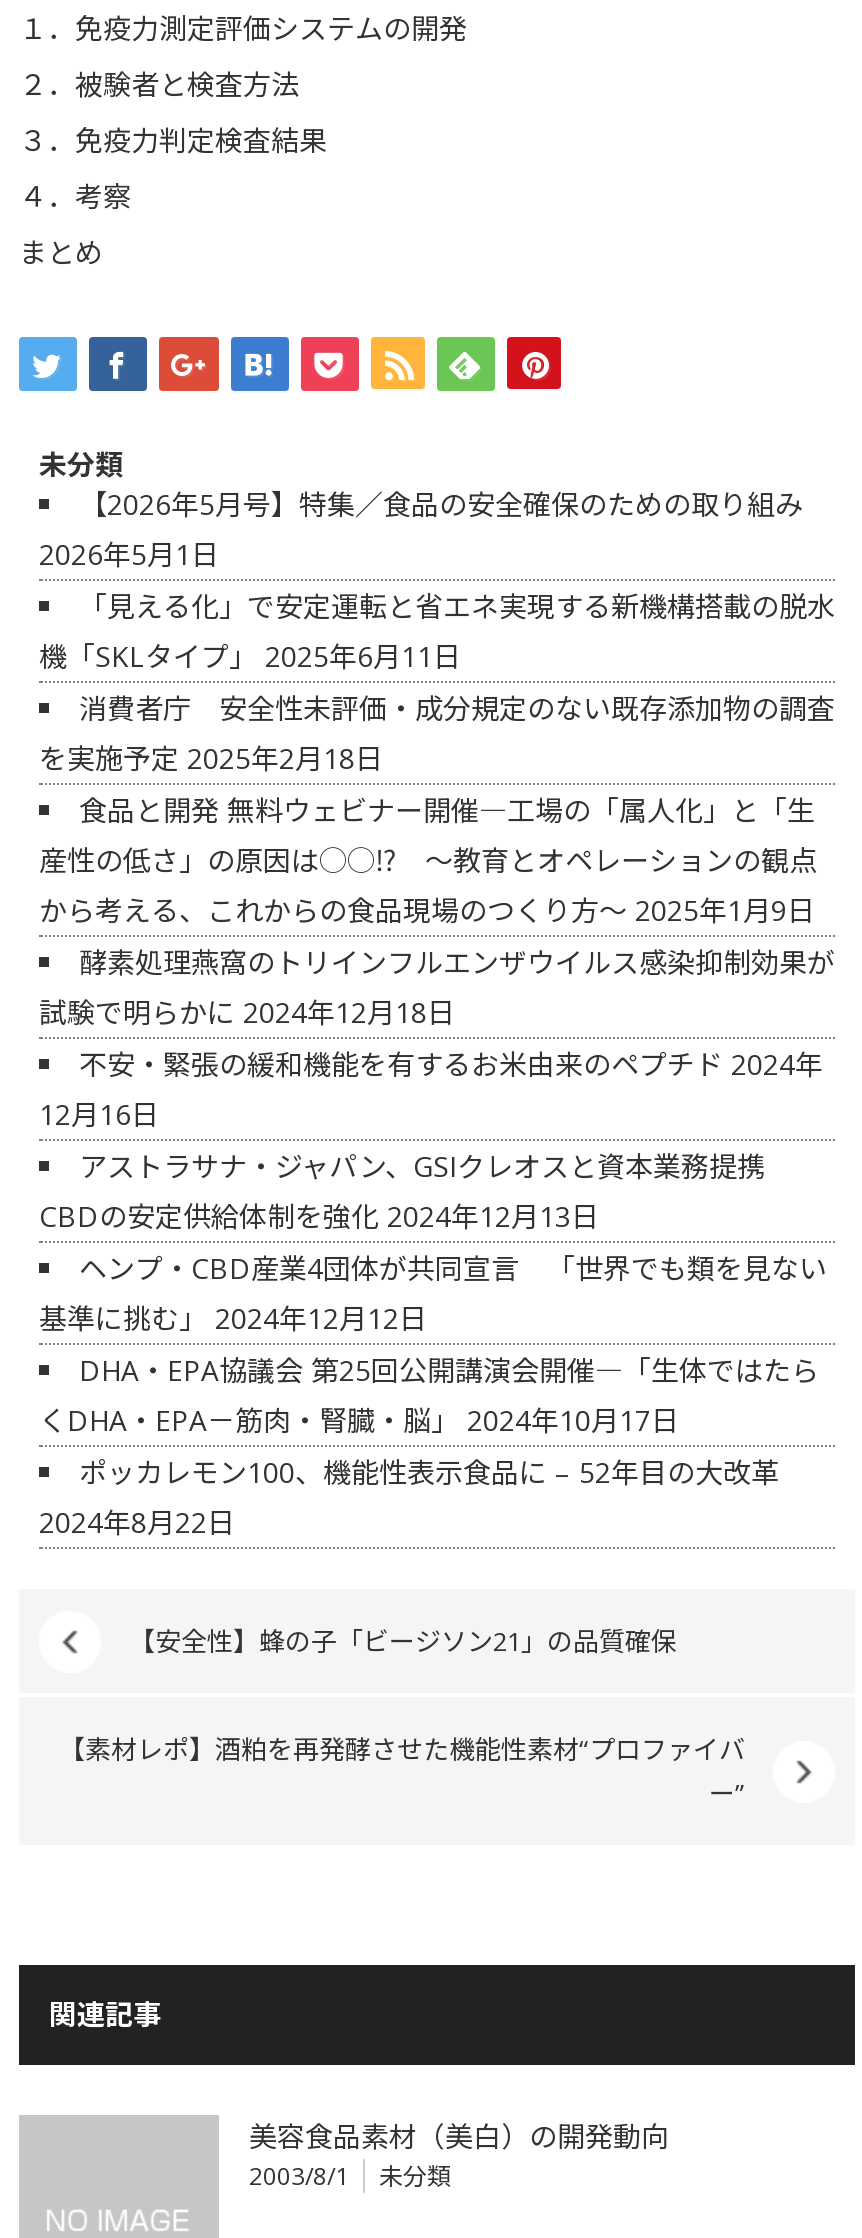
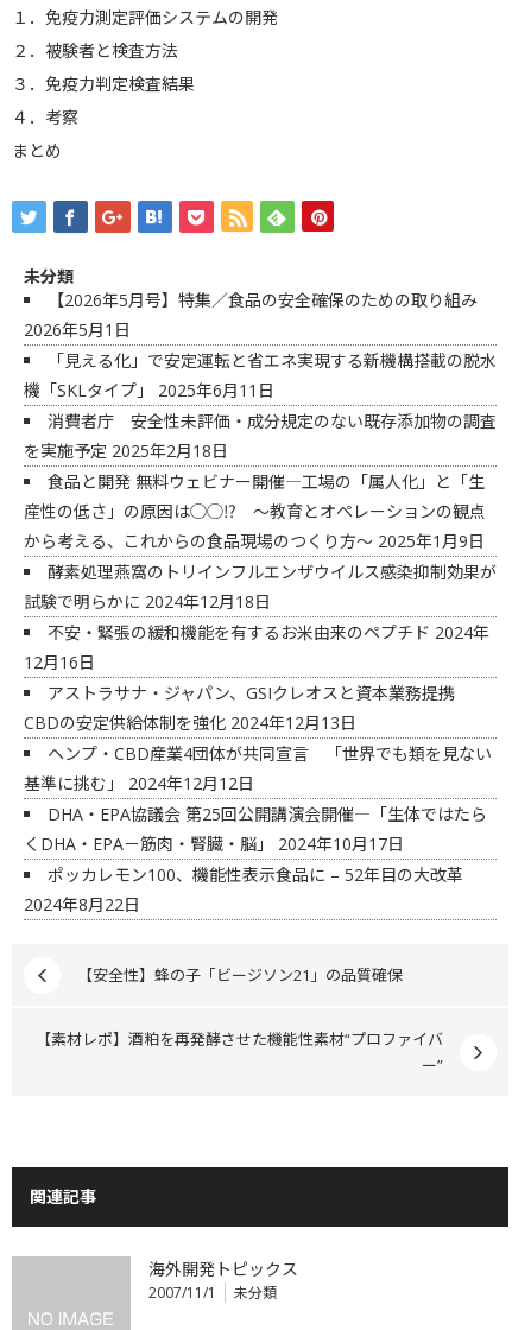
- 美容食品素材（美白）の開発動向
- 2003/8/1
+ 海外開発トピックス
+ 2007/11/1
